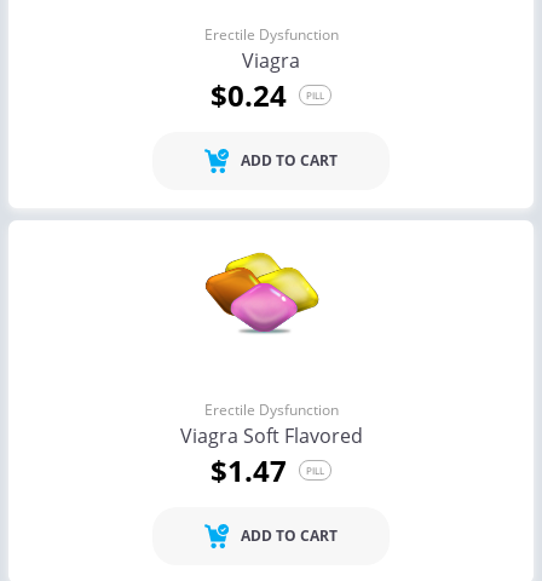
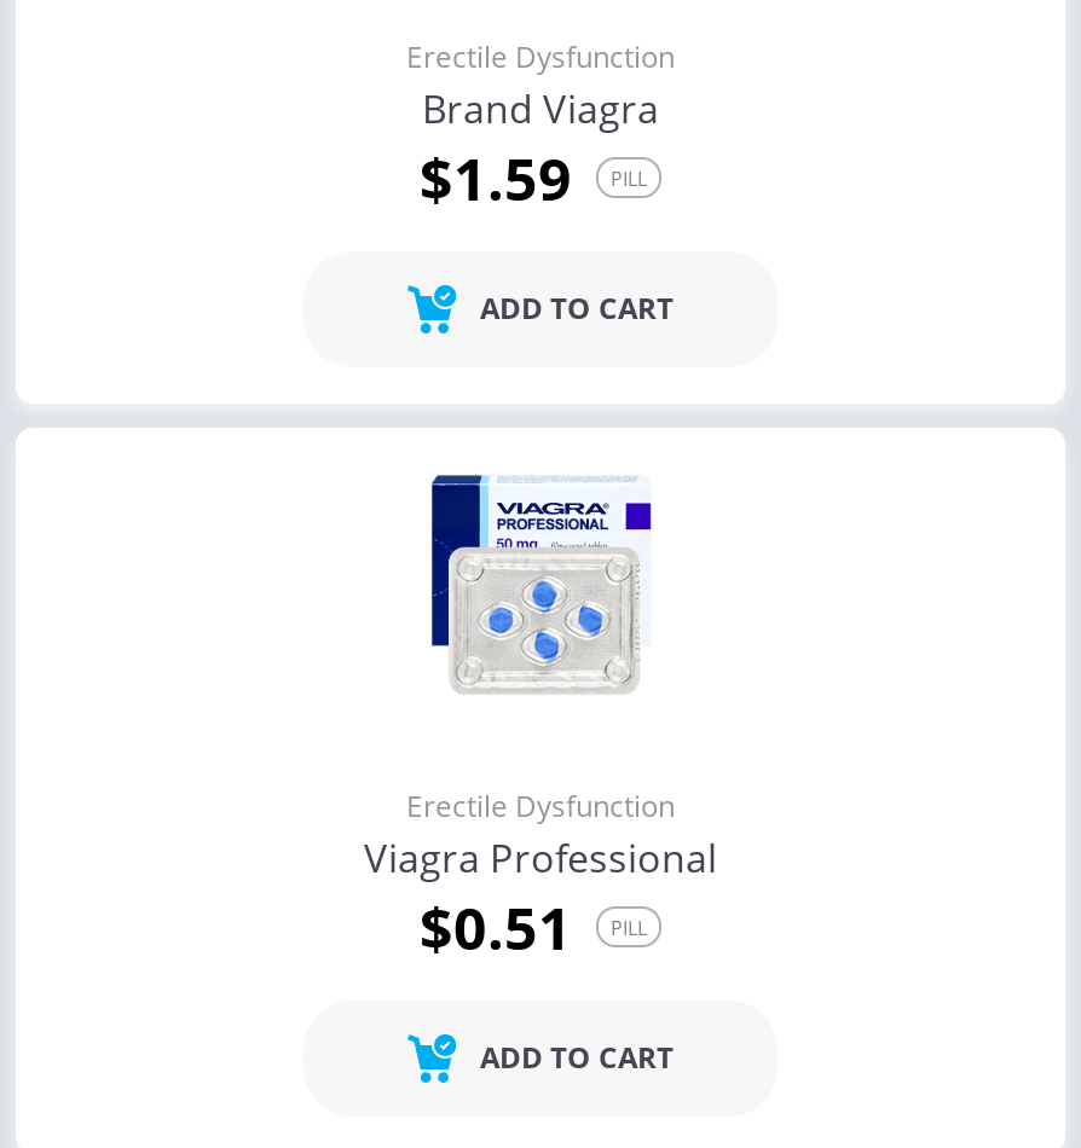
- Viagra
- $0.24
+ Brand Viagra
+ $1.59

- [image]
+ [image]

- Viagra Soft Flavored
- $1.47
+ Viagra Professional
+ $0.51
